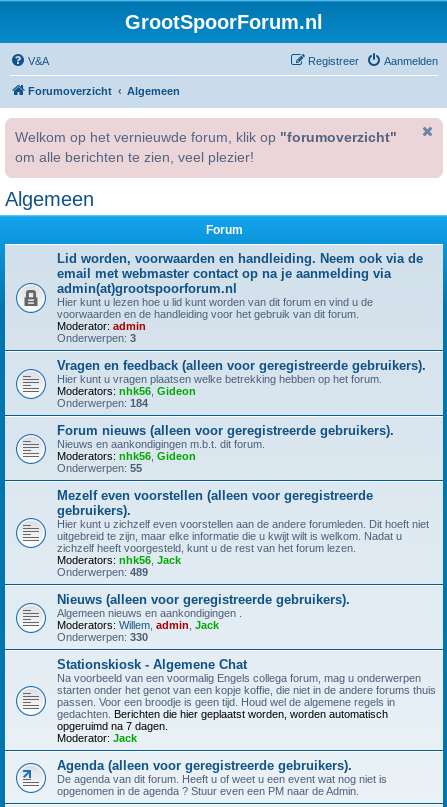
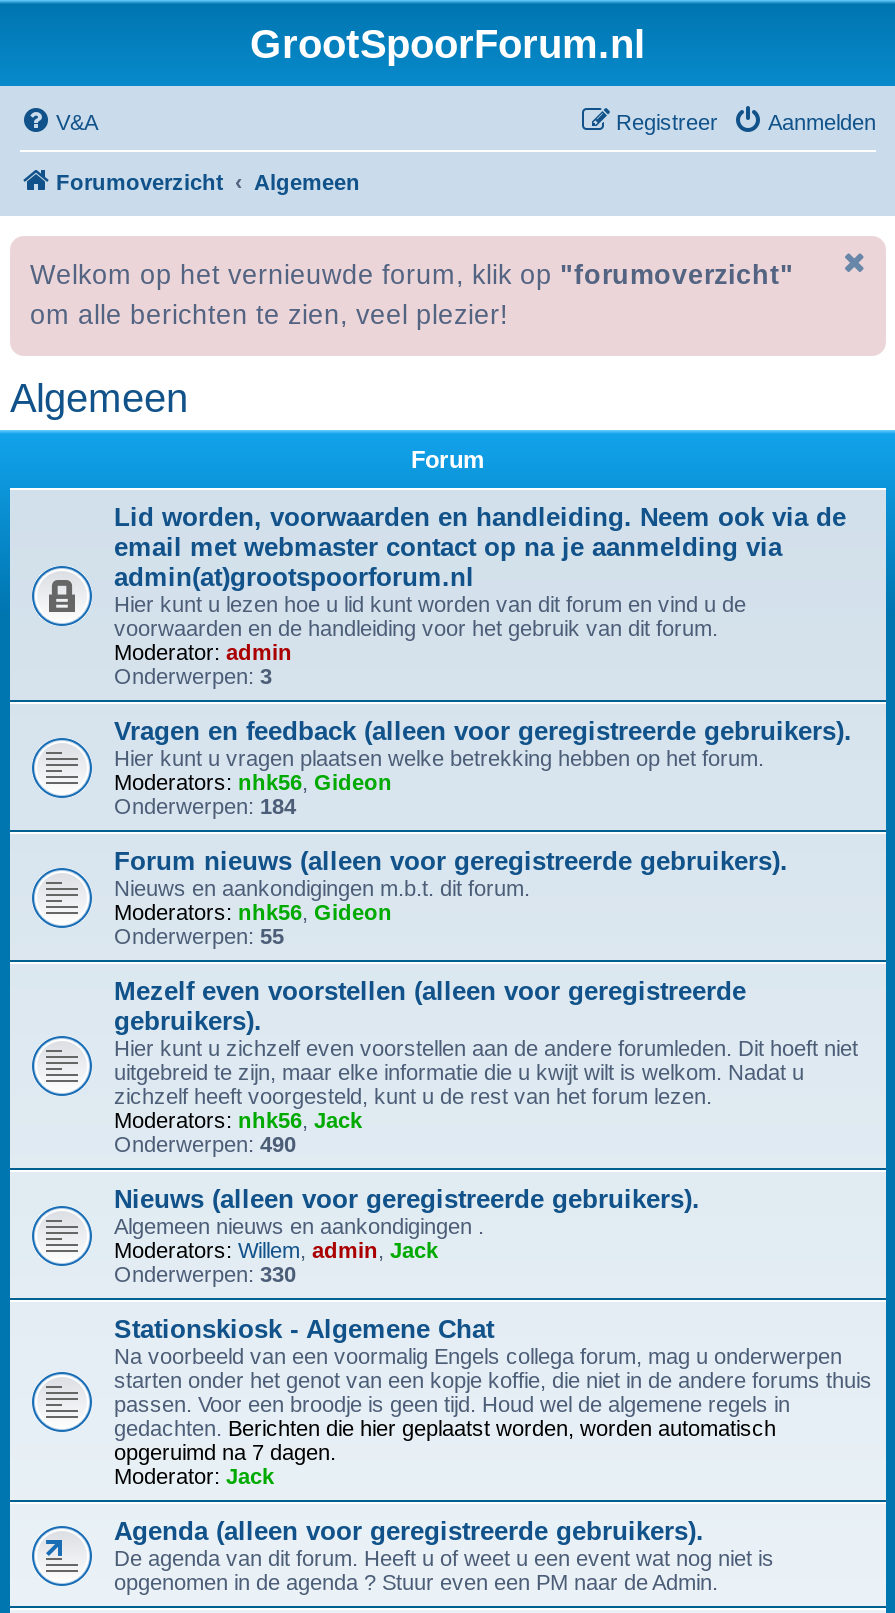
- Onderwerpen: 489
+ Onderwerpen: 490
